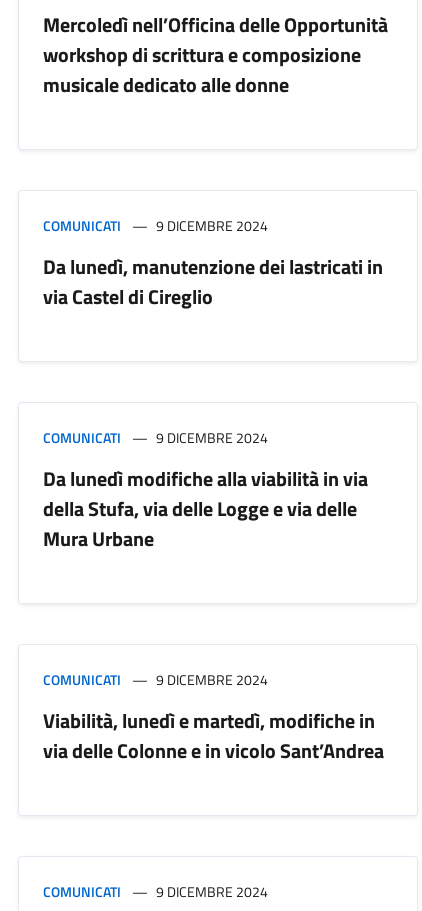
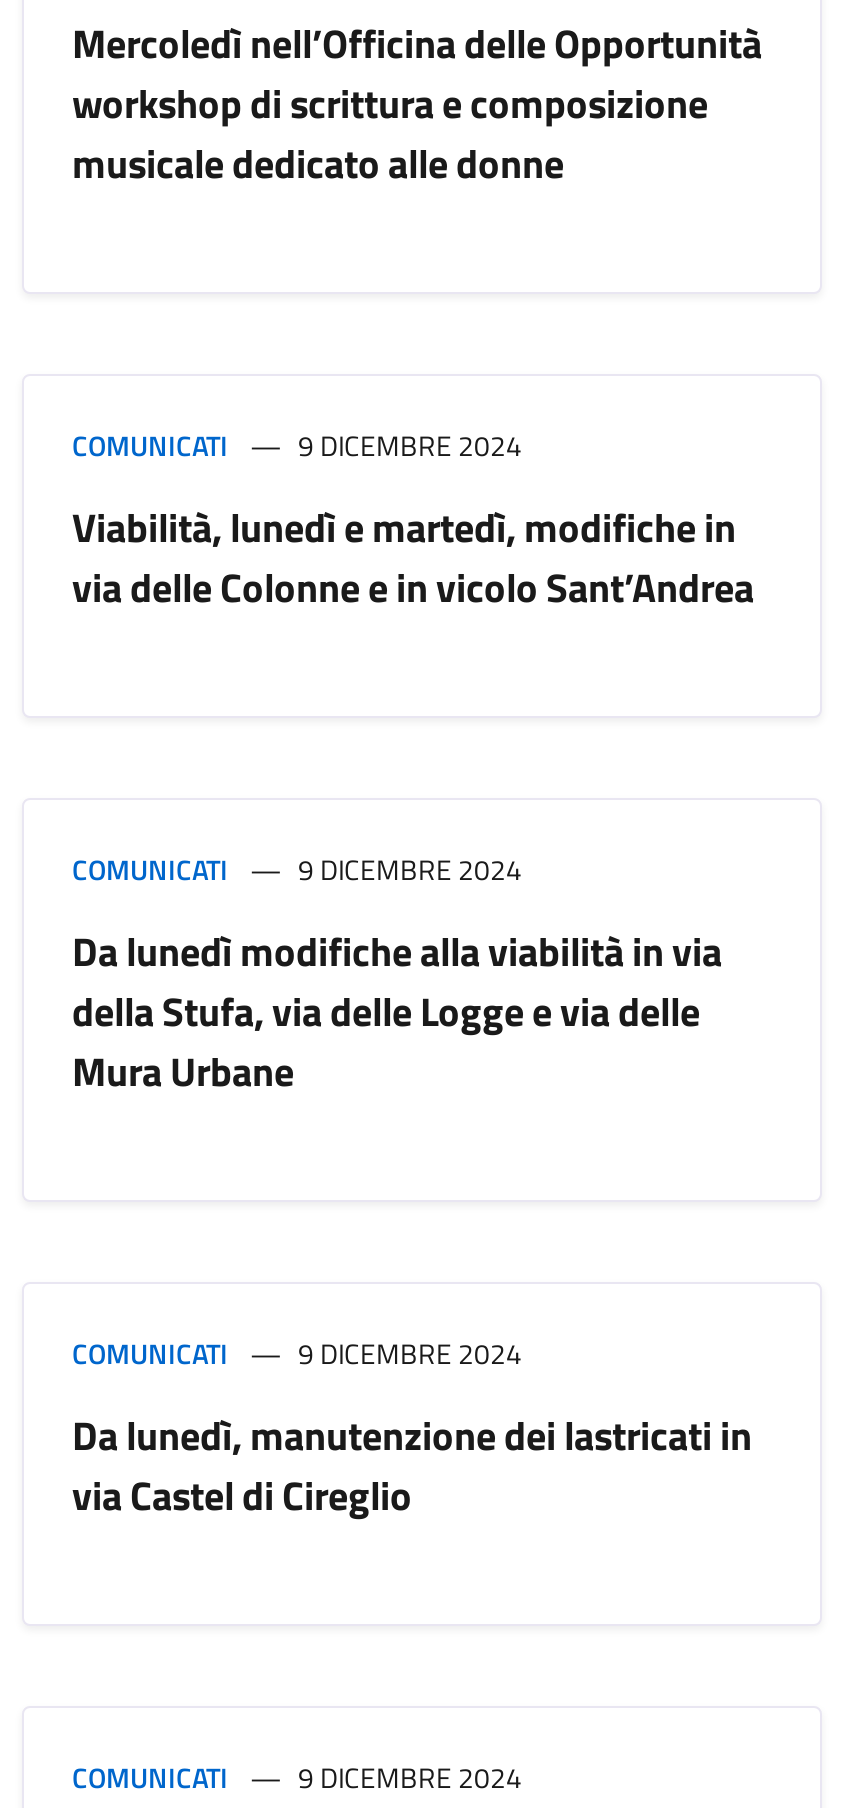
moved down: Da lunedì, manutenzione dei lastricati in | via Castel di Cireglio

moved up: Viabilità, lunedì e martedì, modifiche in | via delle Colonne e in vicolo Sant’Andrea
